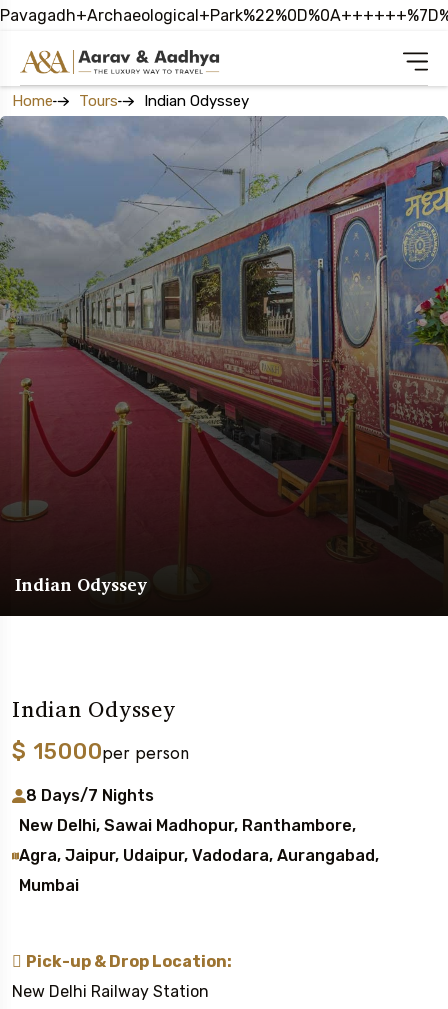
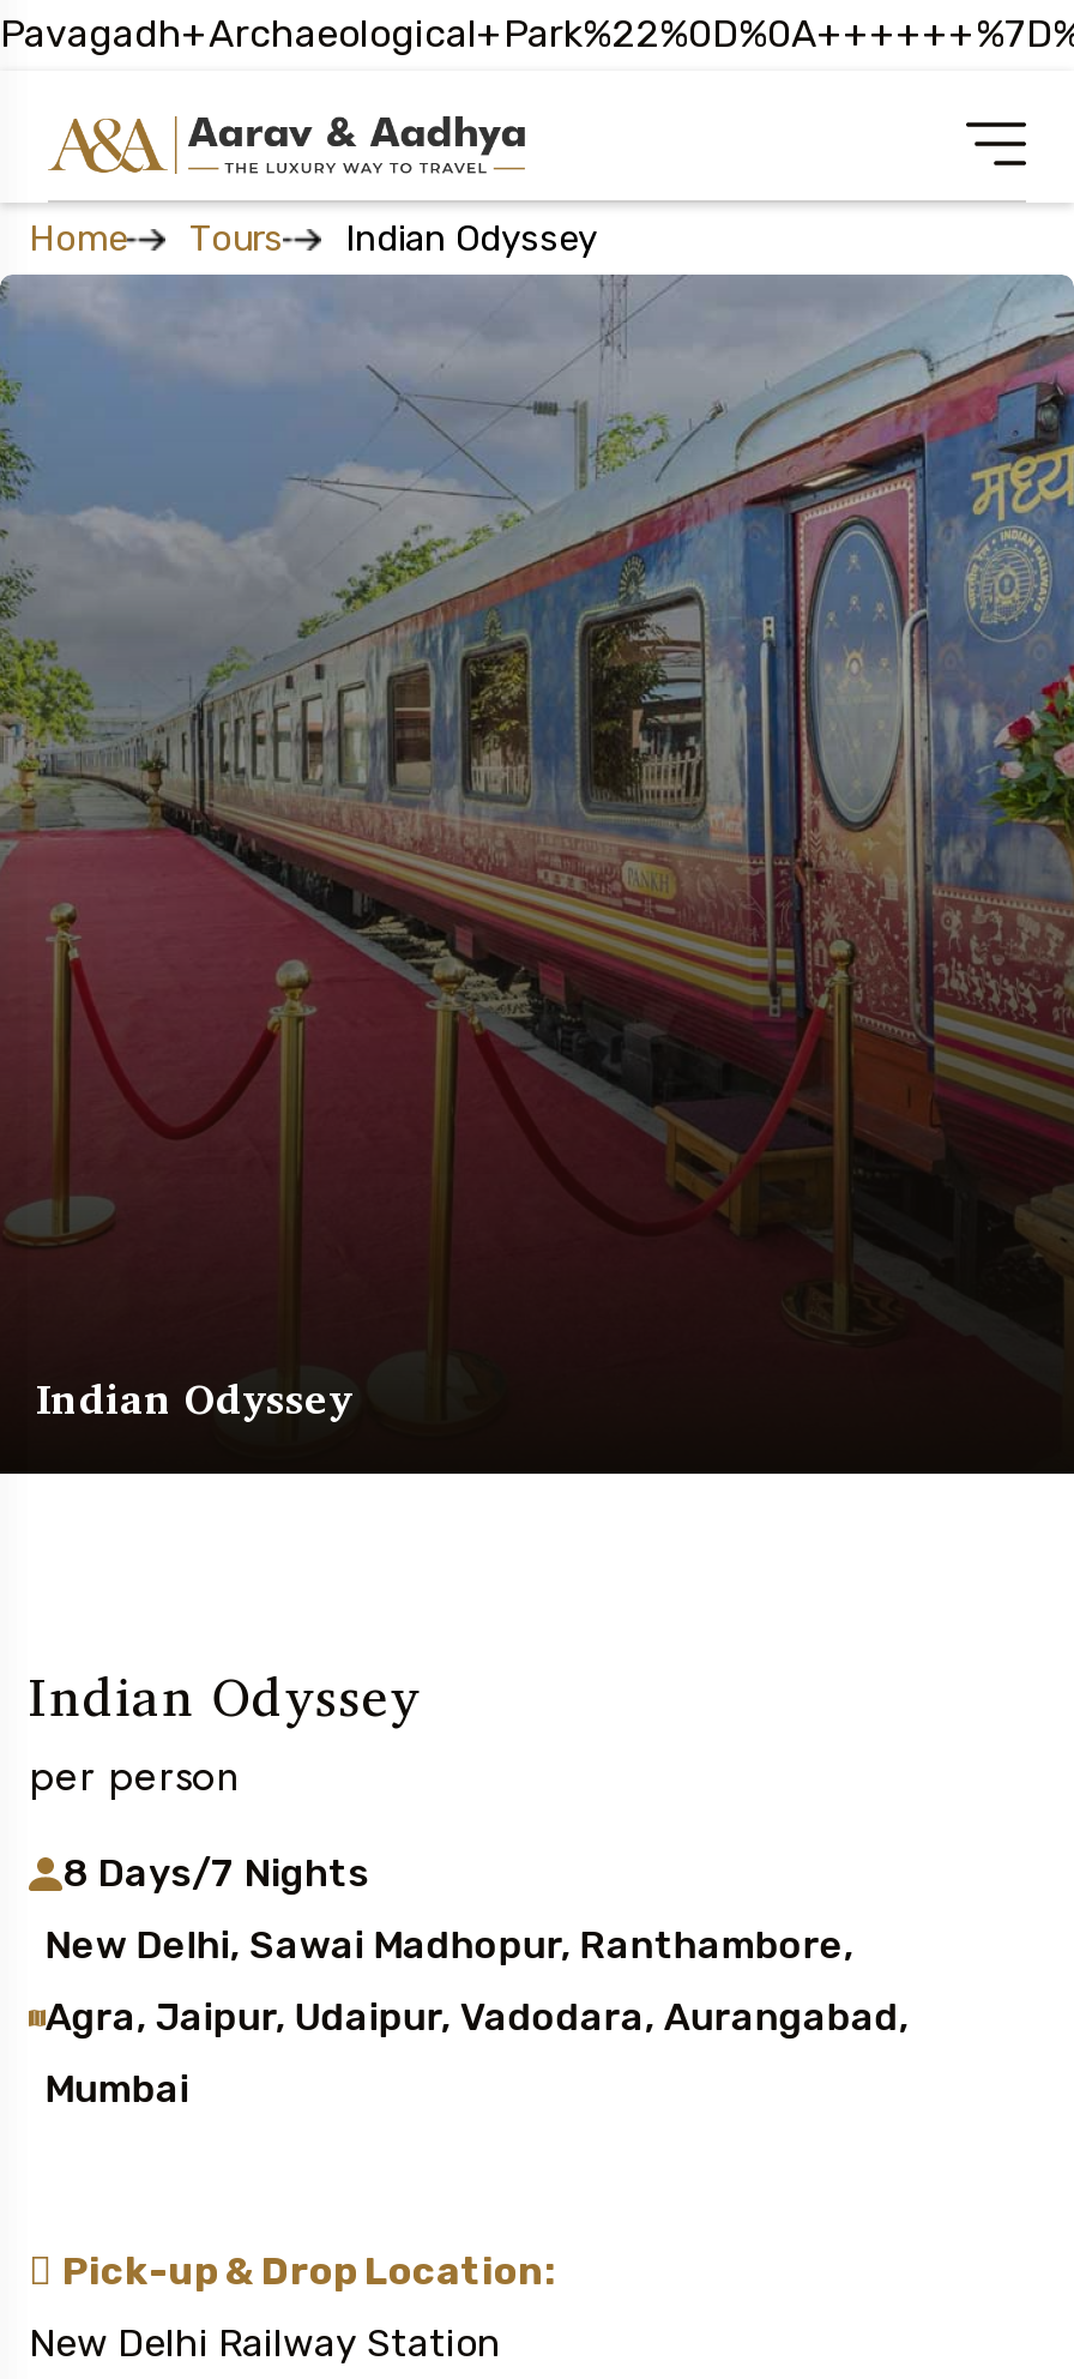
- $ 15000per person
+ per person
